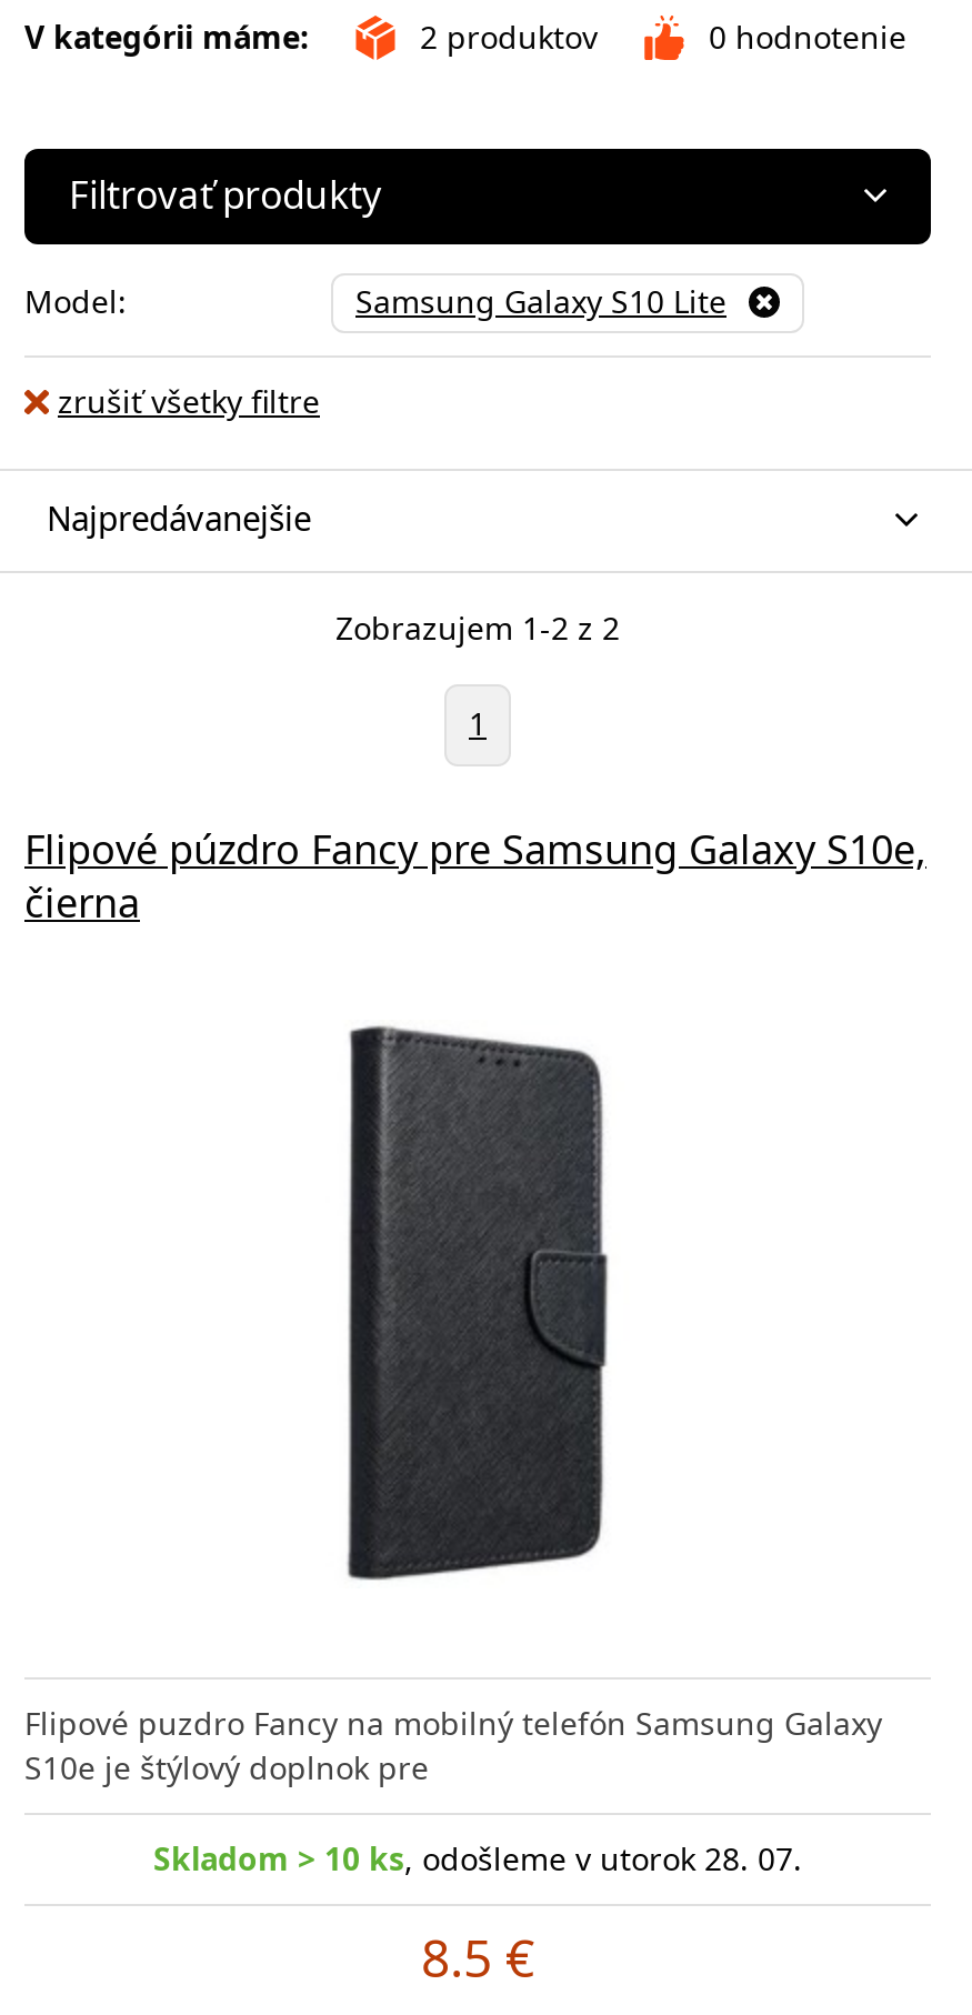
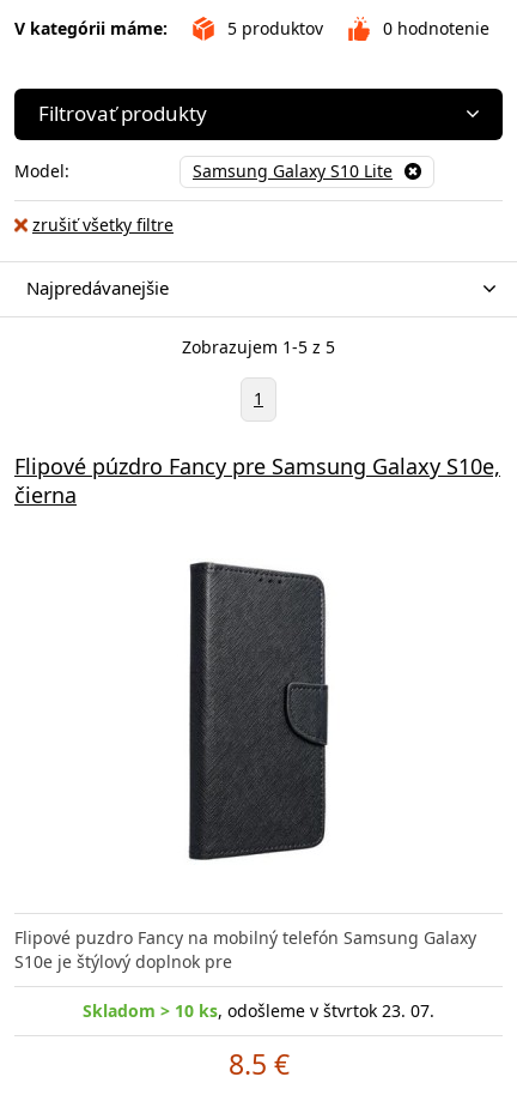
- 2 produktov
+ 5 produktov

- Zobrazujem 1-2 z 2
+ Zobrazujem 1-5 z 5

- Skladom > 10 ks, odošleme v utorok 28. 07.
+ Skladom > 10 ks, odošleme v štvrtok 23. 07.
